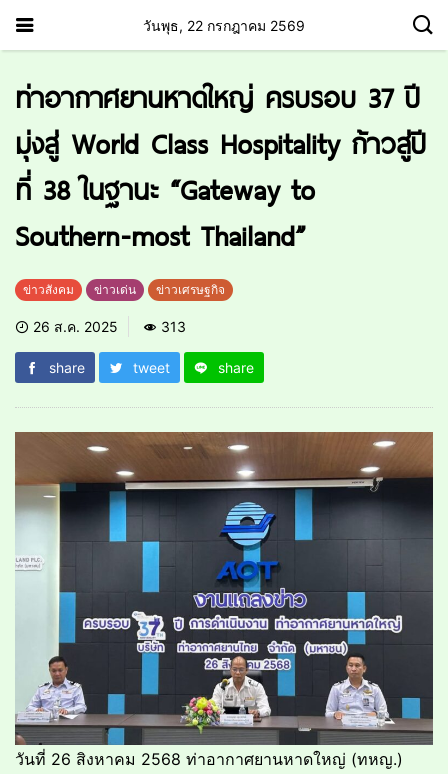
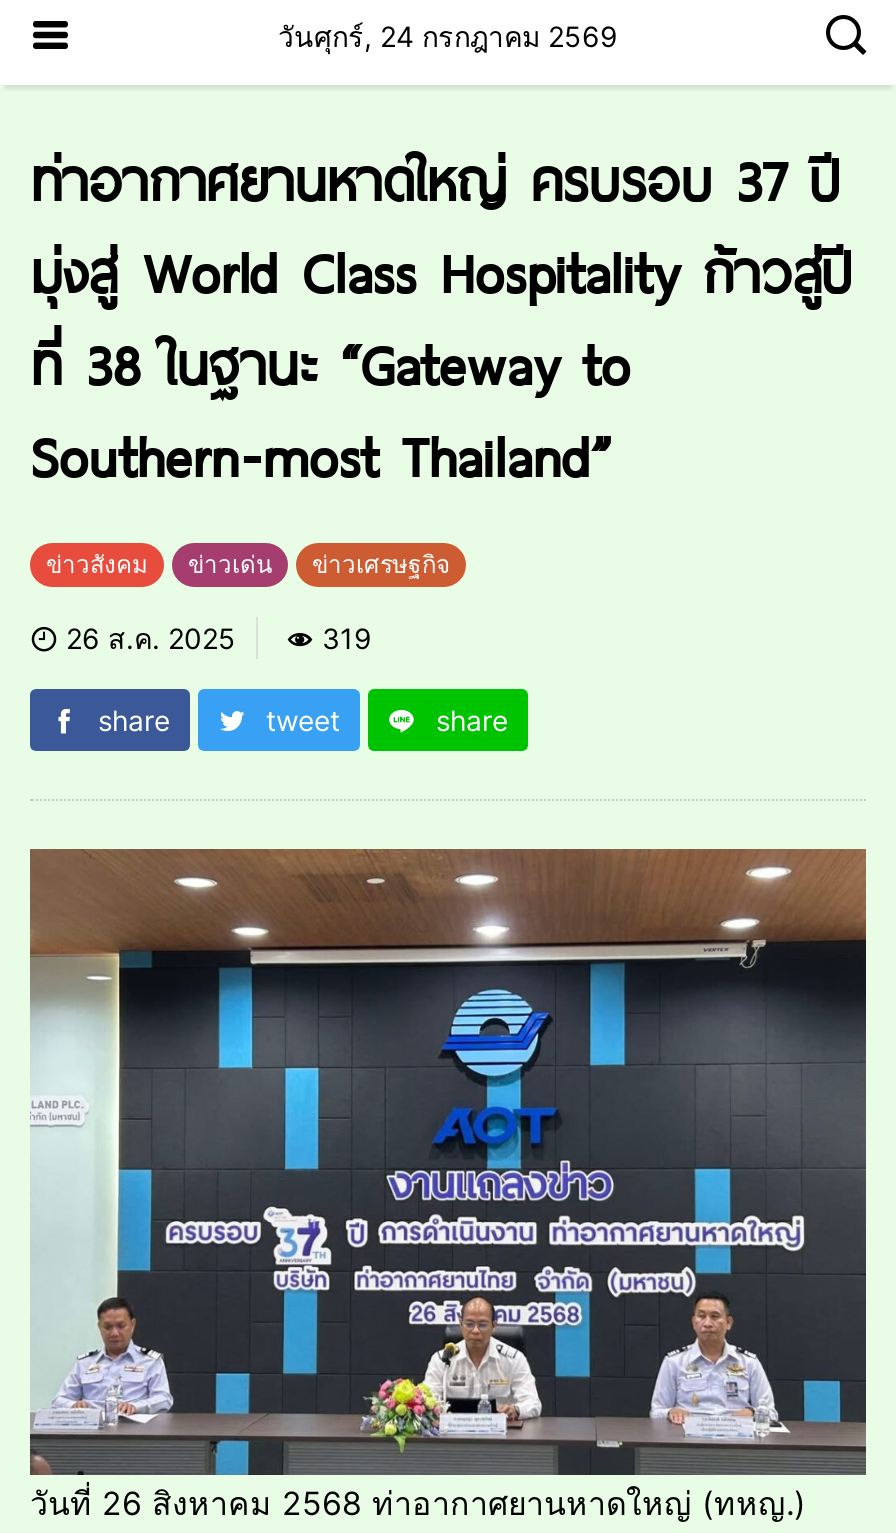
- วันพุธ, 22 กรกฎาคม 2569
+ วันศุกร์, 24 กรกฎาคม 2569

- 313
+ 319
